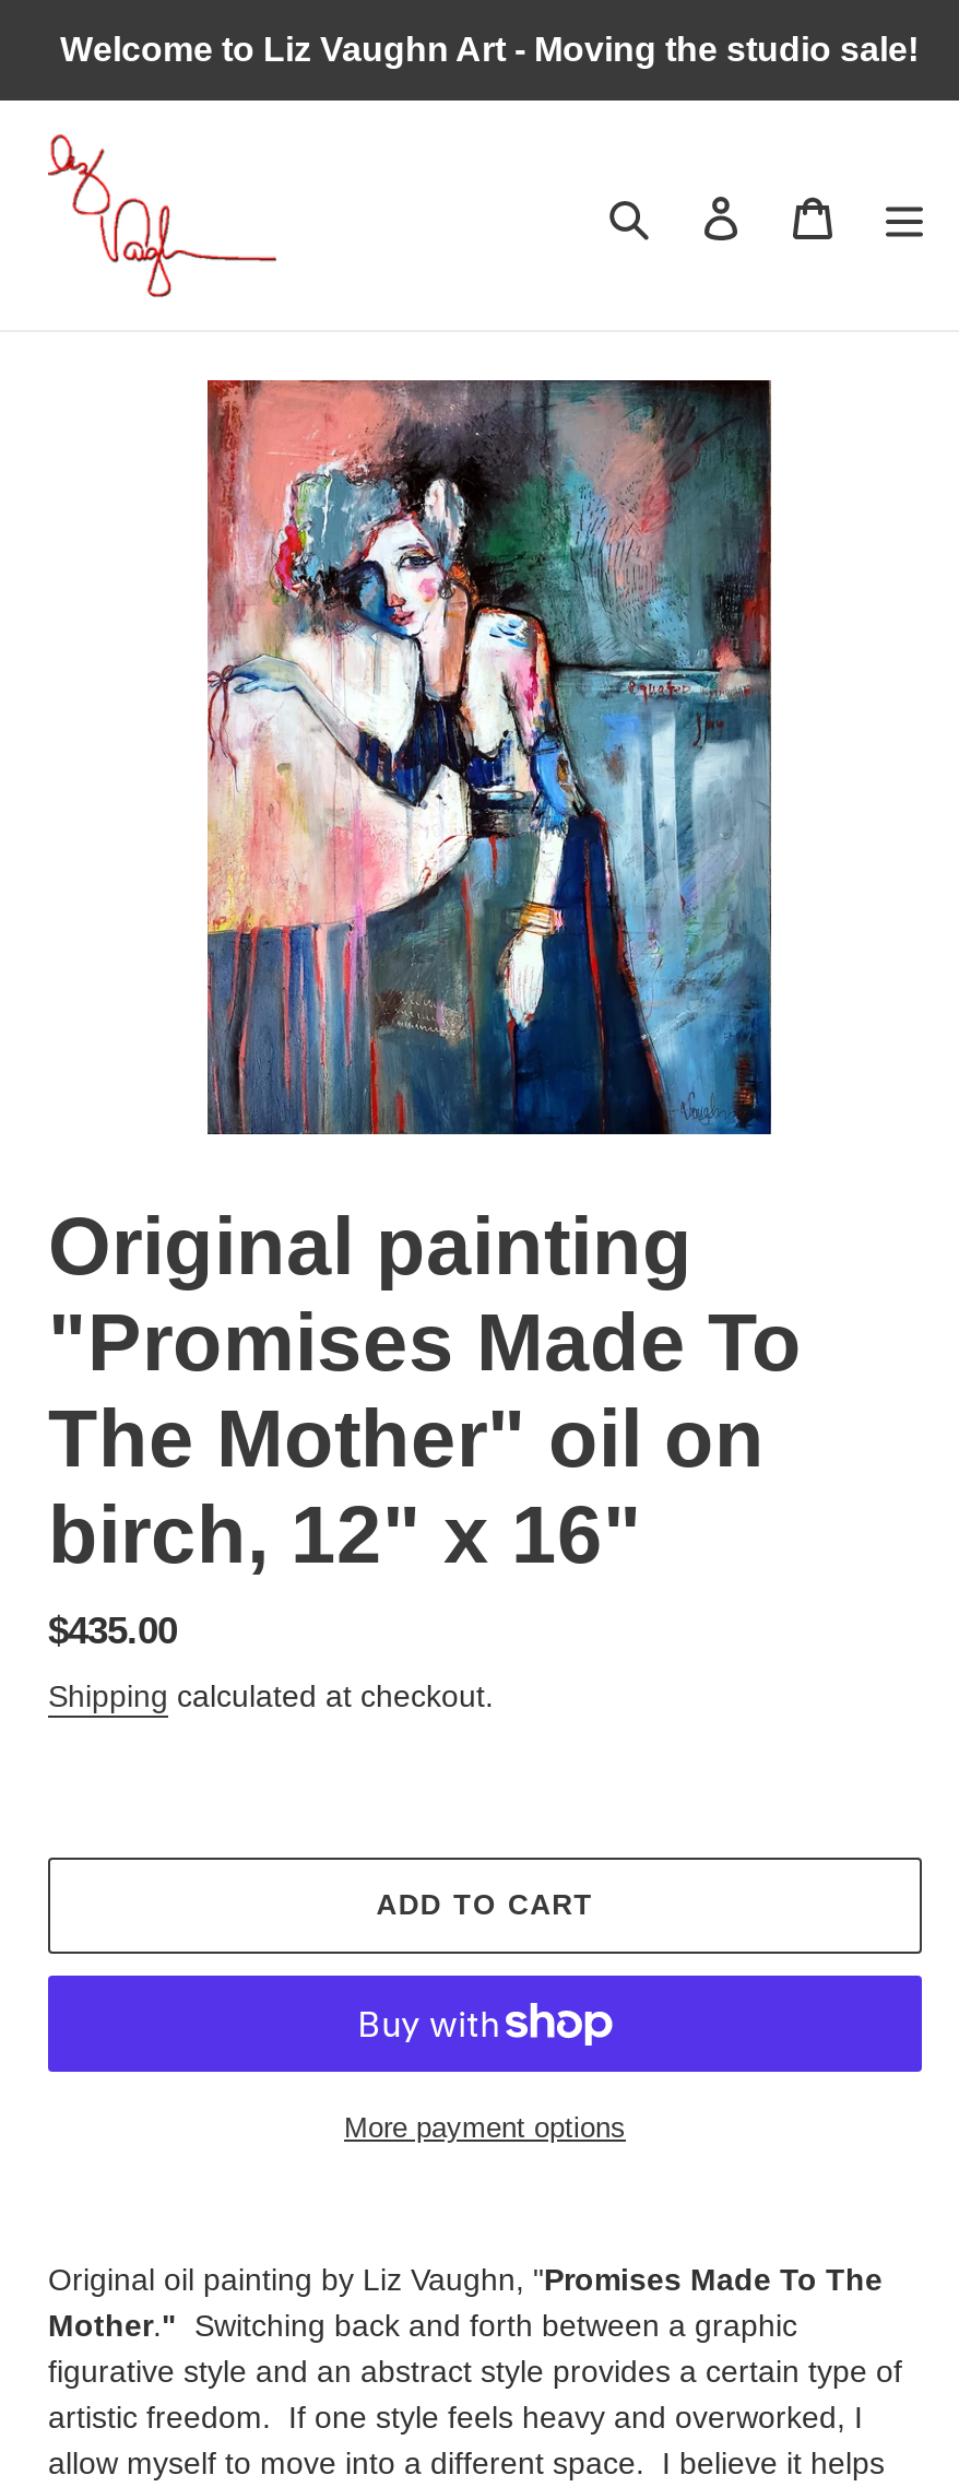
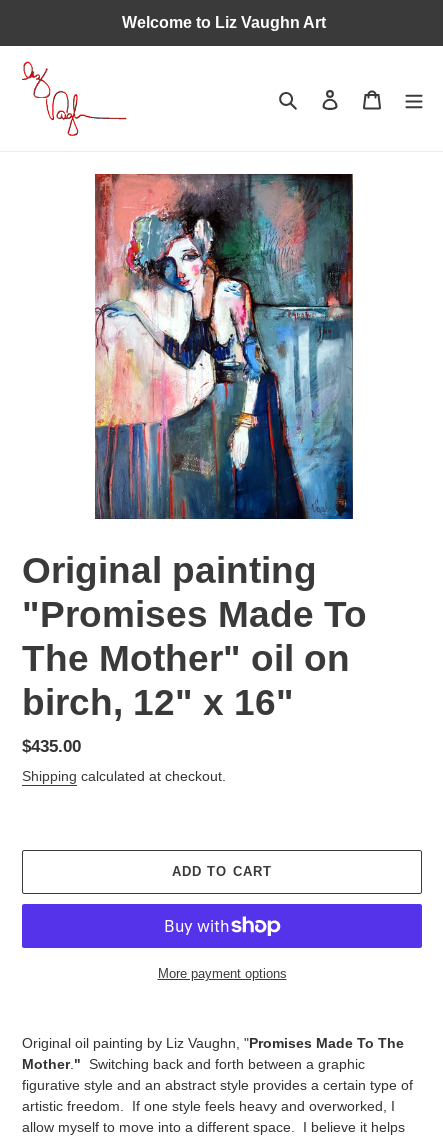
- Welcome to Liz Vaughn Art - Moving the studio sale!
+ Welcome to Liz Vaughn Art
